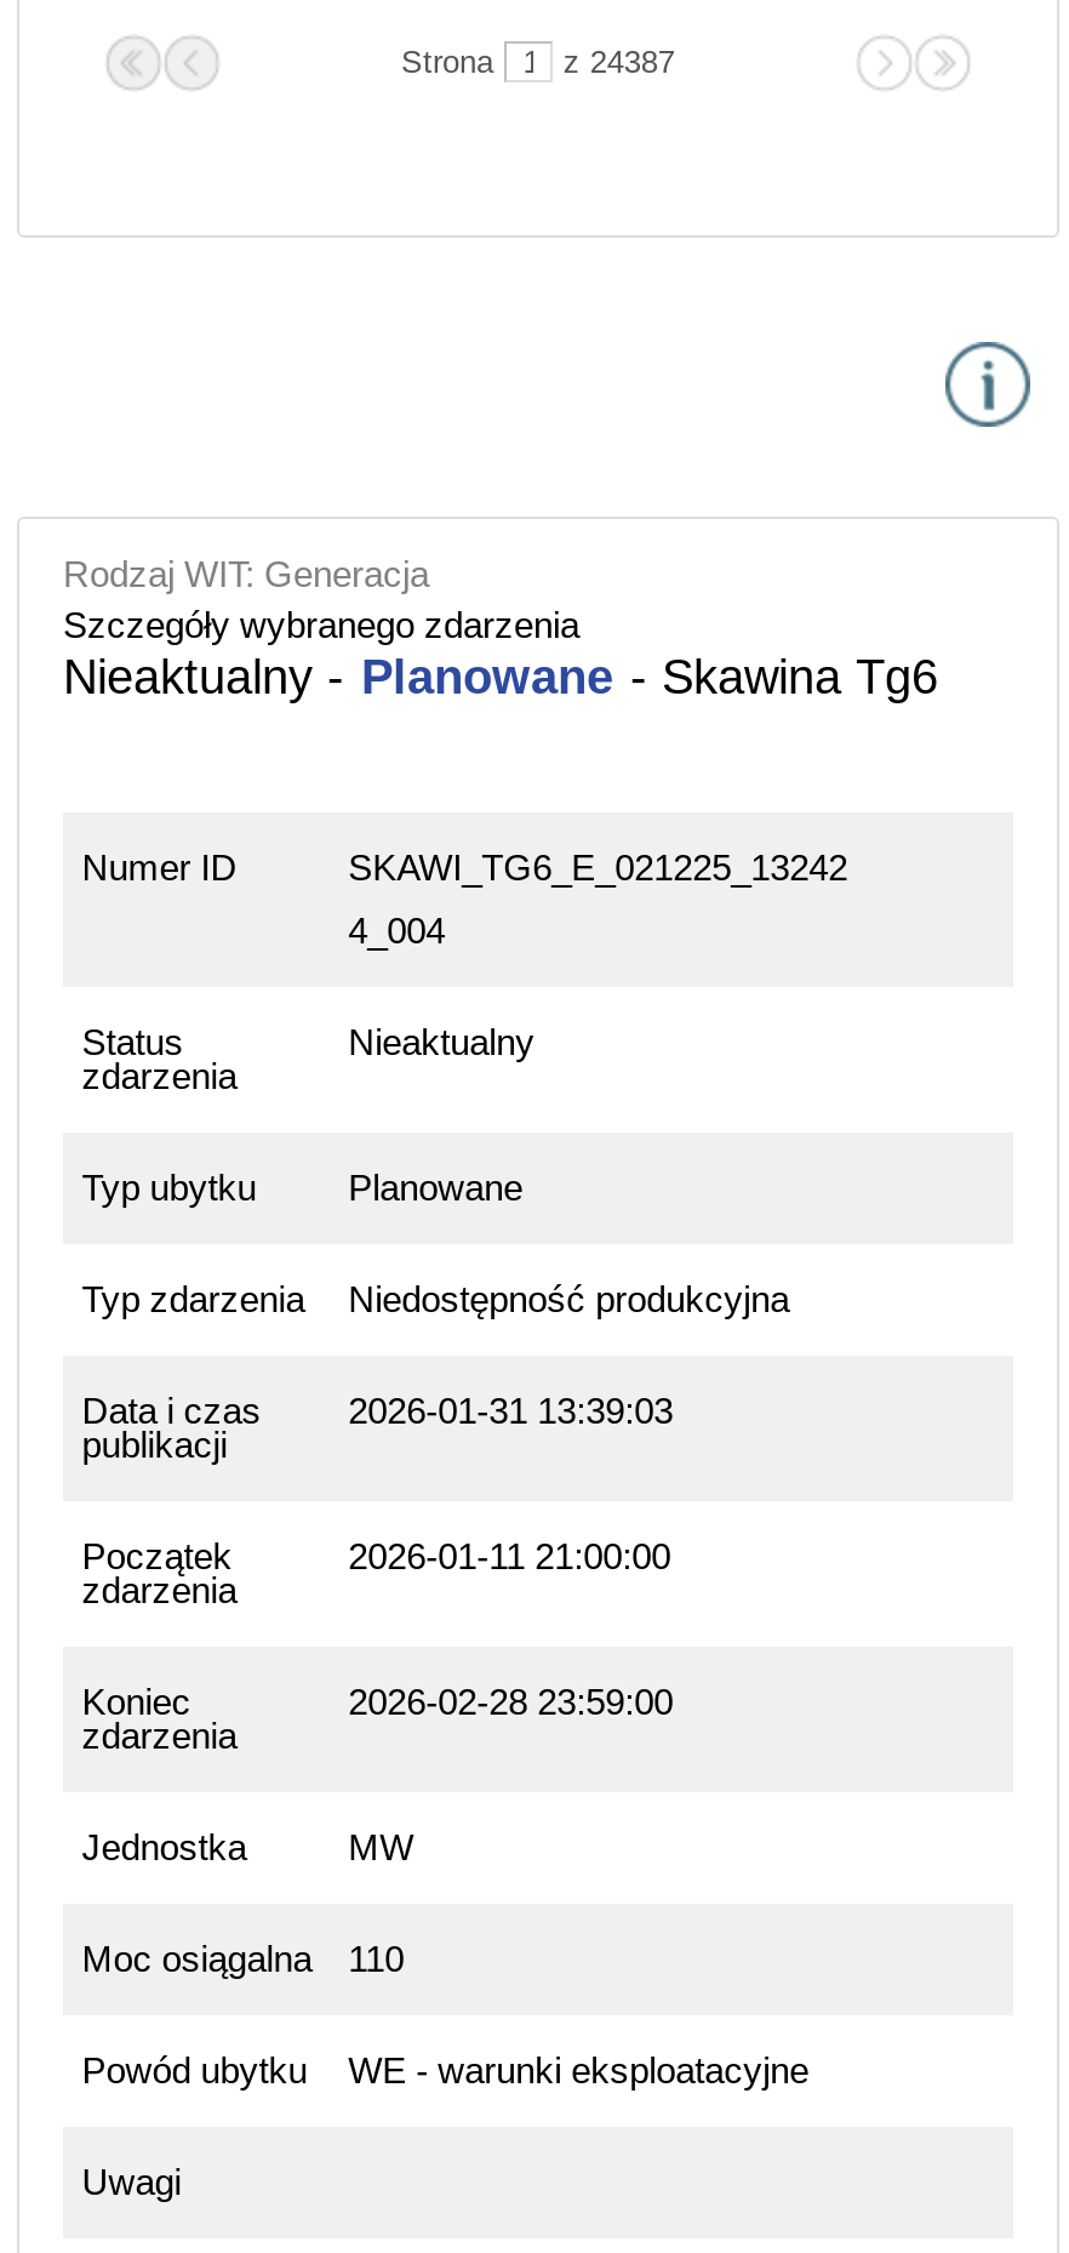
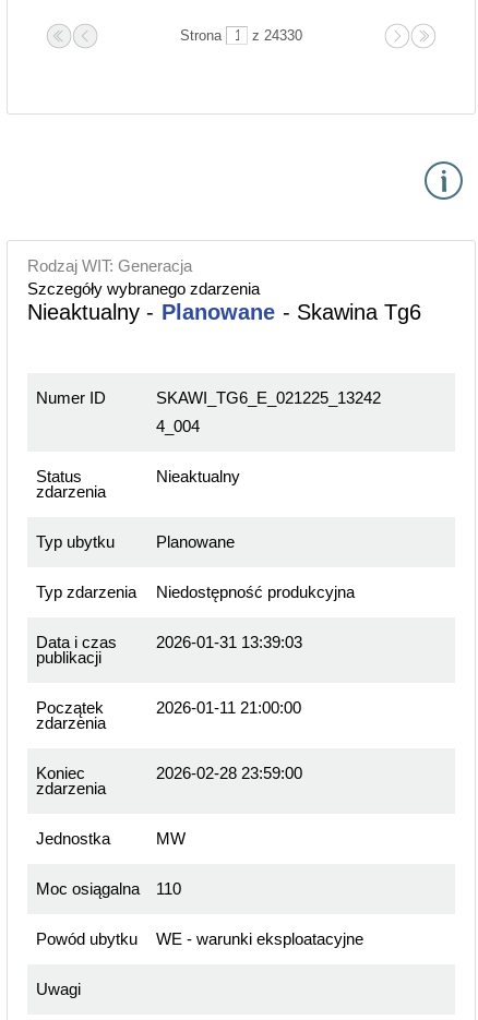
- Strona z 24387
+ Strona z 24330
